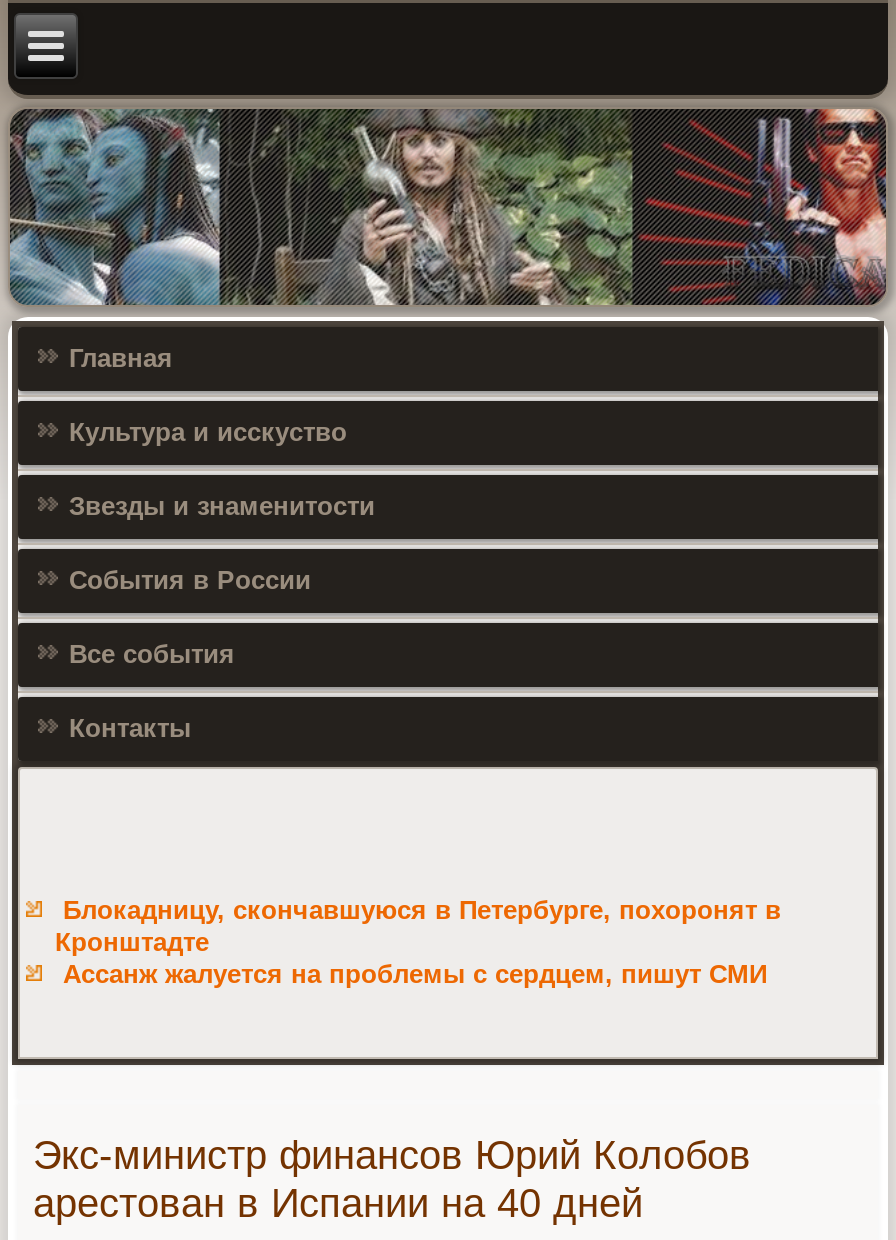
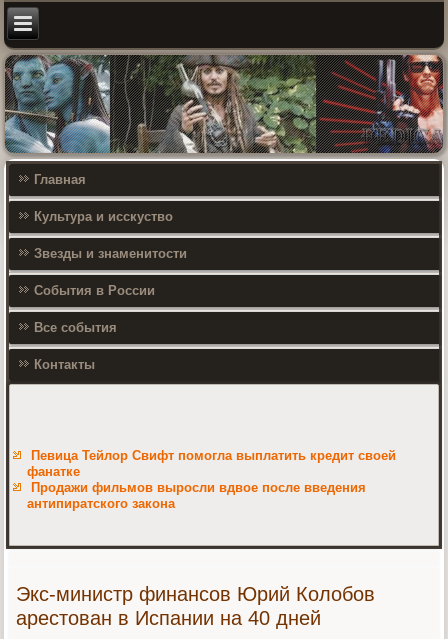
- Блокадницу, скончавшуюся в Петербурге, похоронят в
- Кронштадте
- Ассанж жалуется на проблемы с сердцем, пишут СМИ
+ Певица Тейлор Свифт помогла выплатить кредит своей
+ фанатке
+ Продажи фильмов выросли вдвое после введения
+ антипиратского закона
